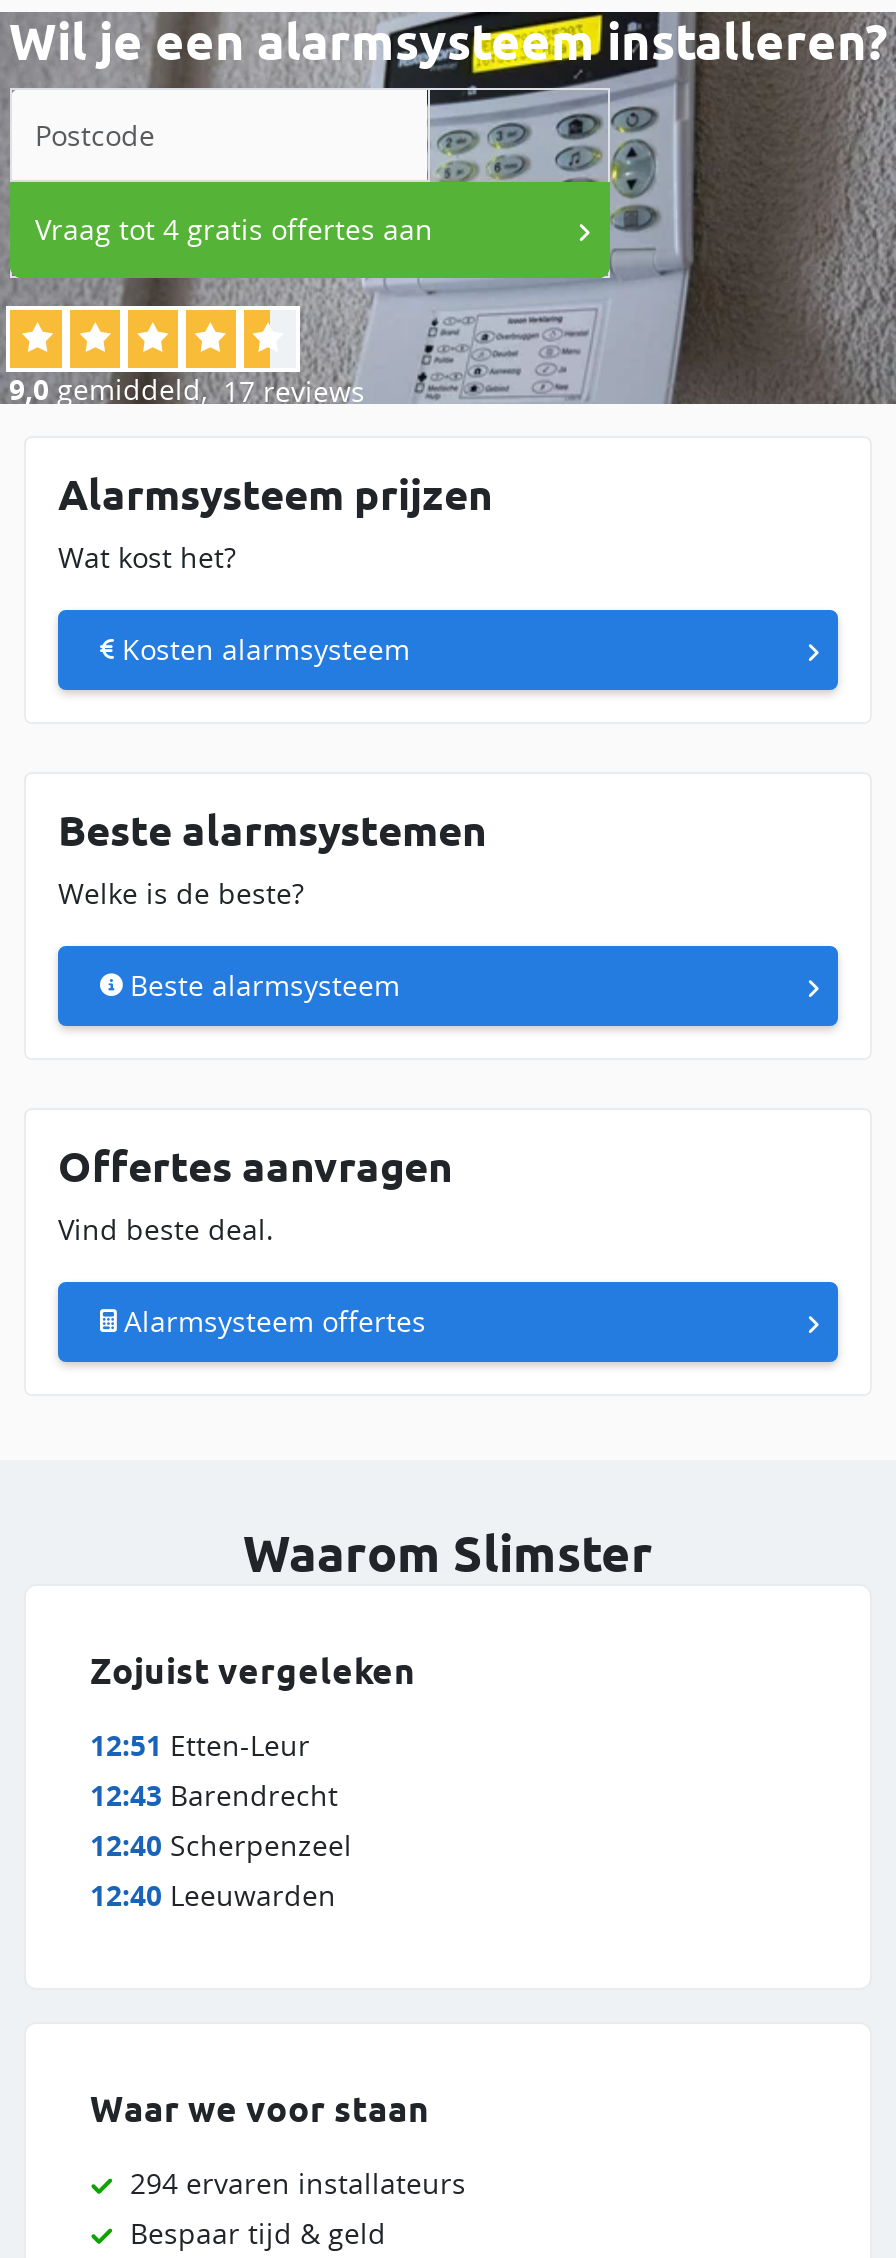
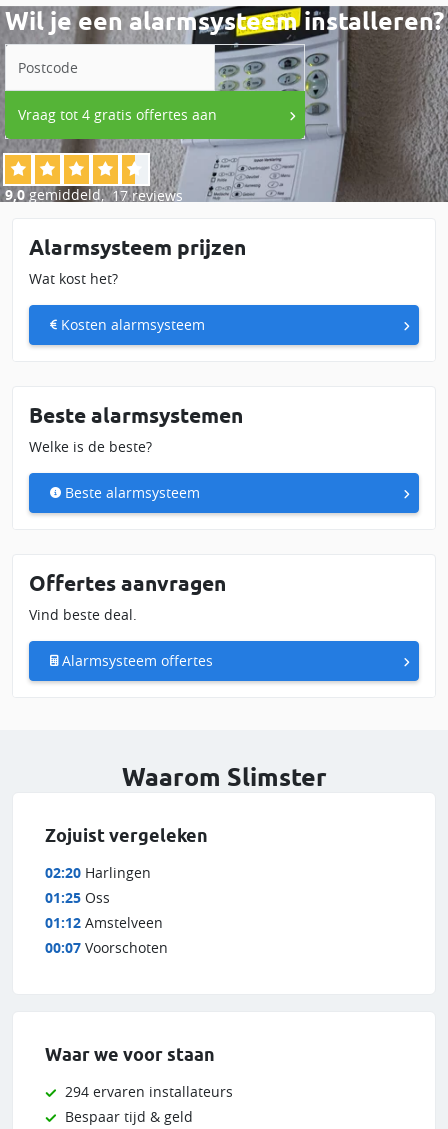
- 12:51 Etten-Leur
- 12:43 Barendrecht
- 12:40 Scherpenzeel
- 12:40 Leeuwarden
+ 02:20 Harlingen
+ 01:25 Oss
+ 01:12 Amstelveen
+ 00:07 Voorschoten
